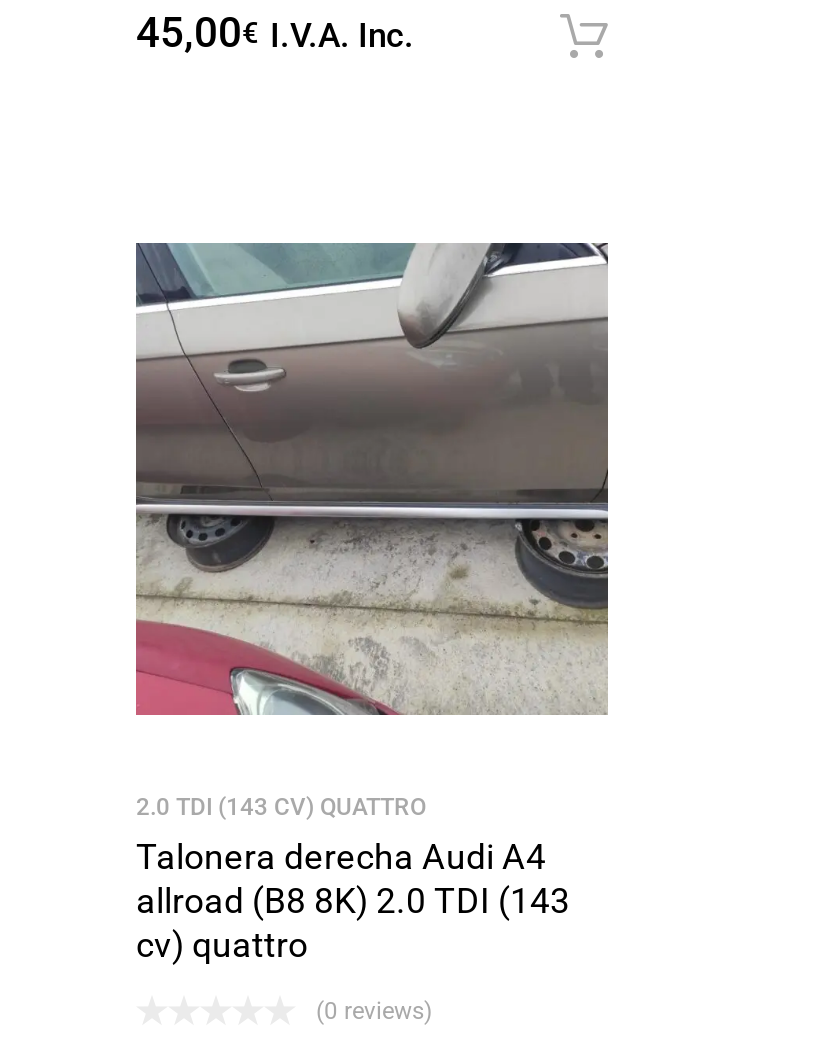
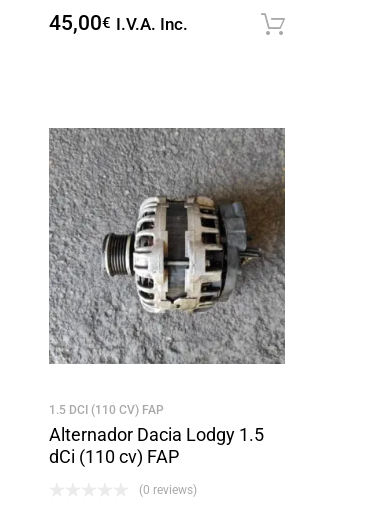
- [image]
- 2.0 TDI (143 CV) QUATTRO
- Talonera derecha Audi A4
- allroad (B8 8K) 2.0 TDI (143
- cv) quattro
+ [image]
+ 1.5 DCI (110 CV) FAP
+ Alternador Dacia Lodgy 1.5
+ dCi (110 cv) FAP
